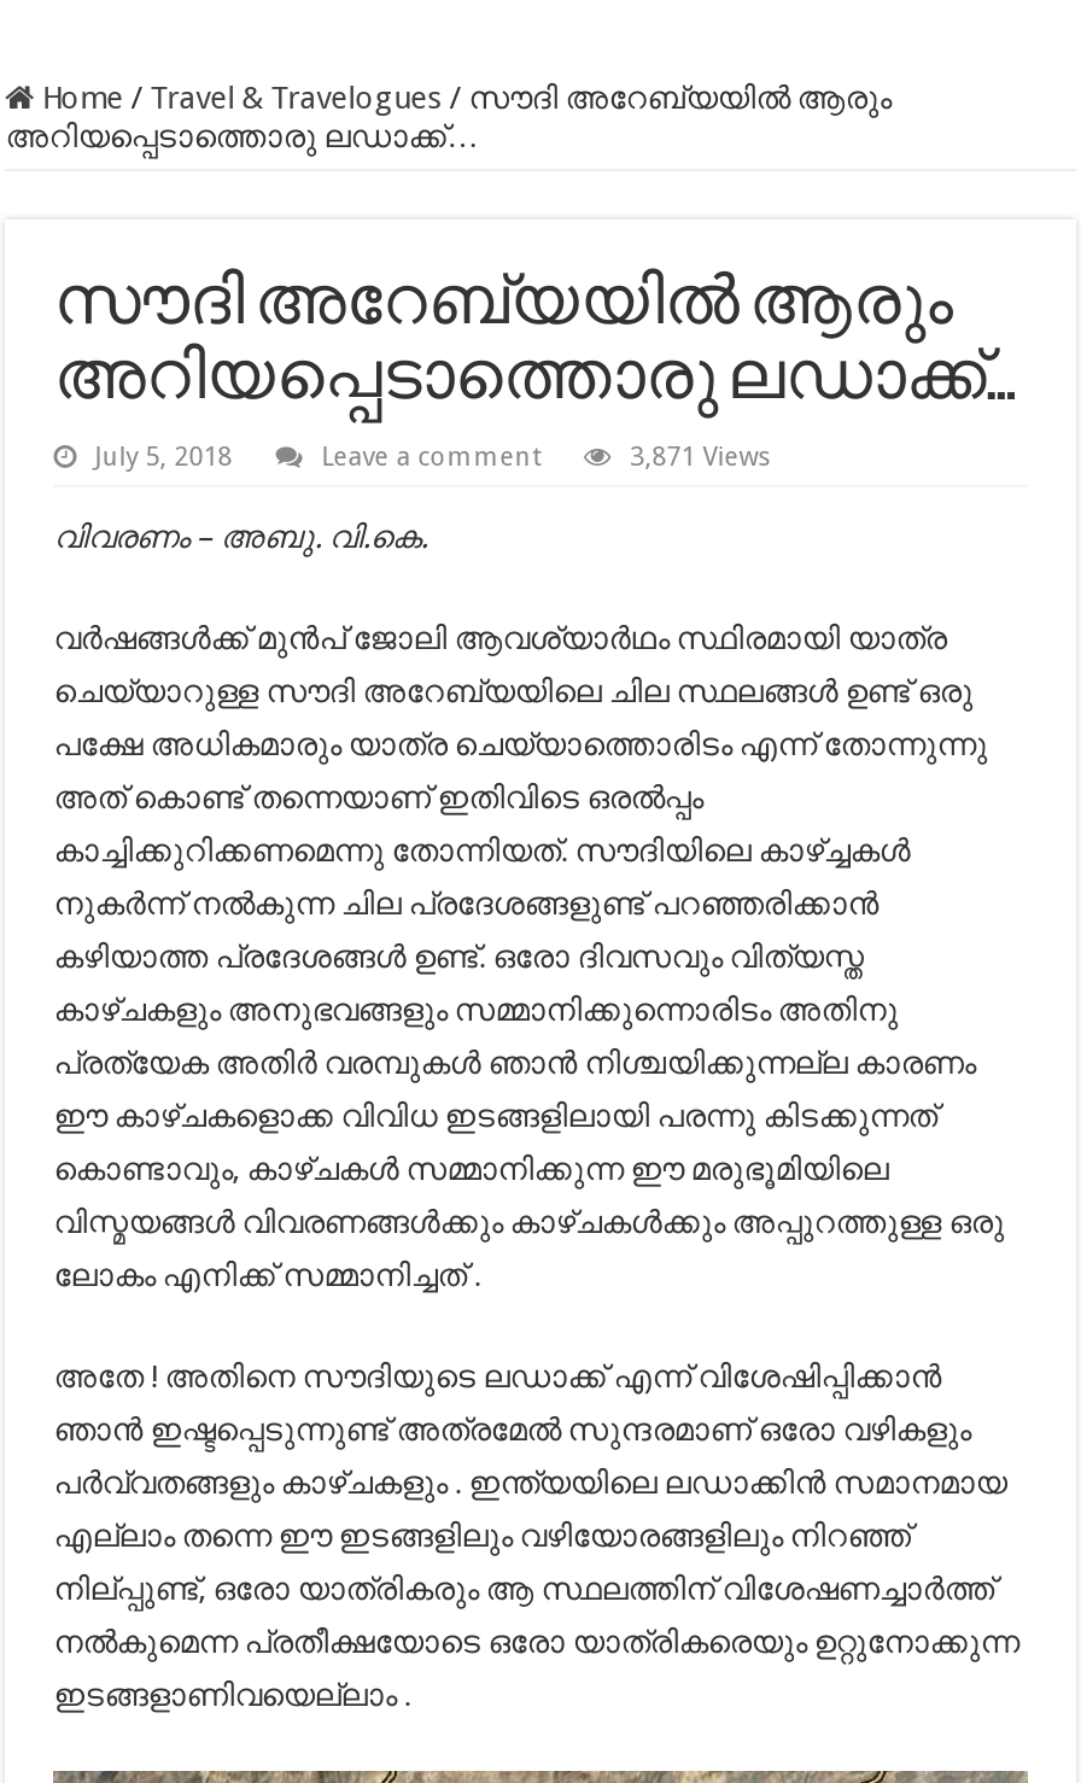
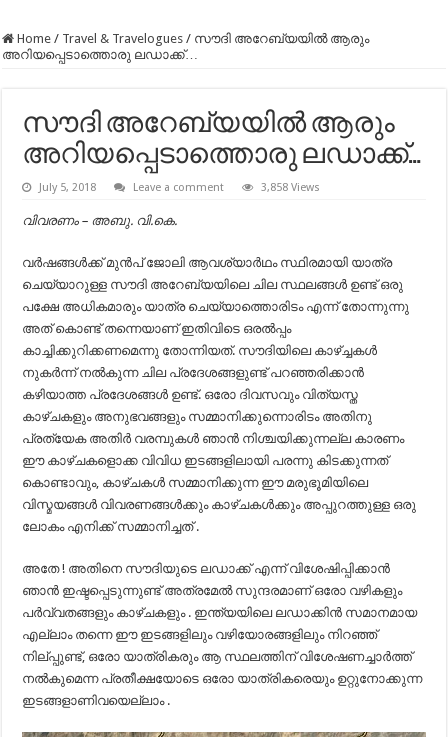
- 3,871 Views
+ 3,858 Views
